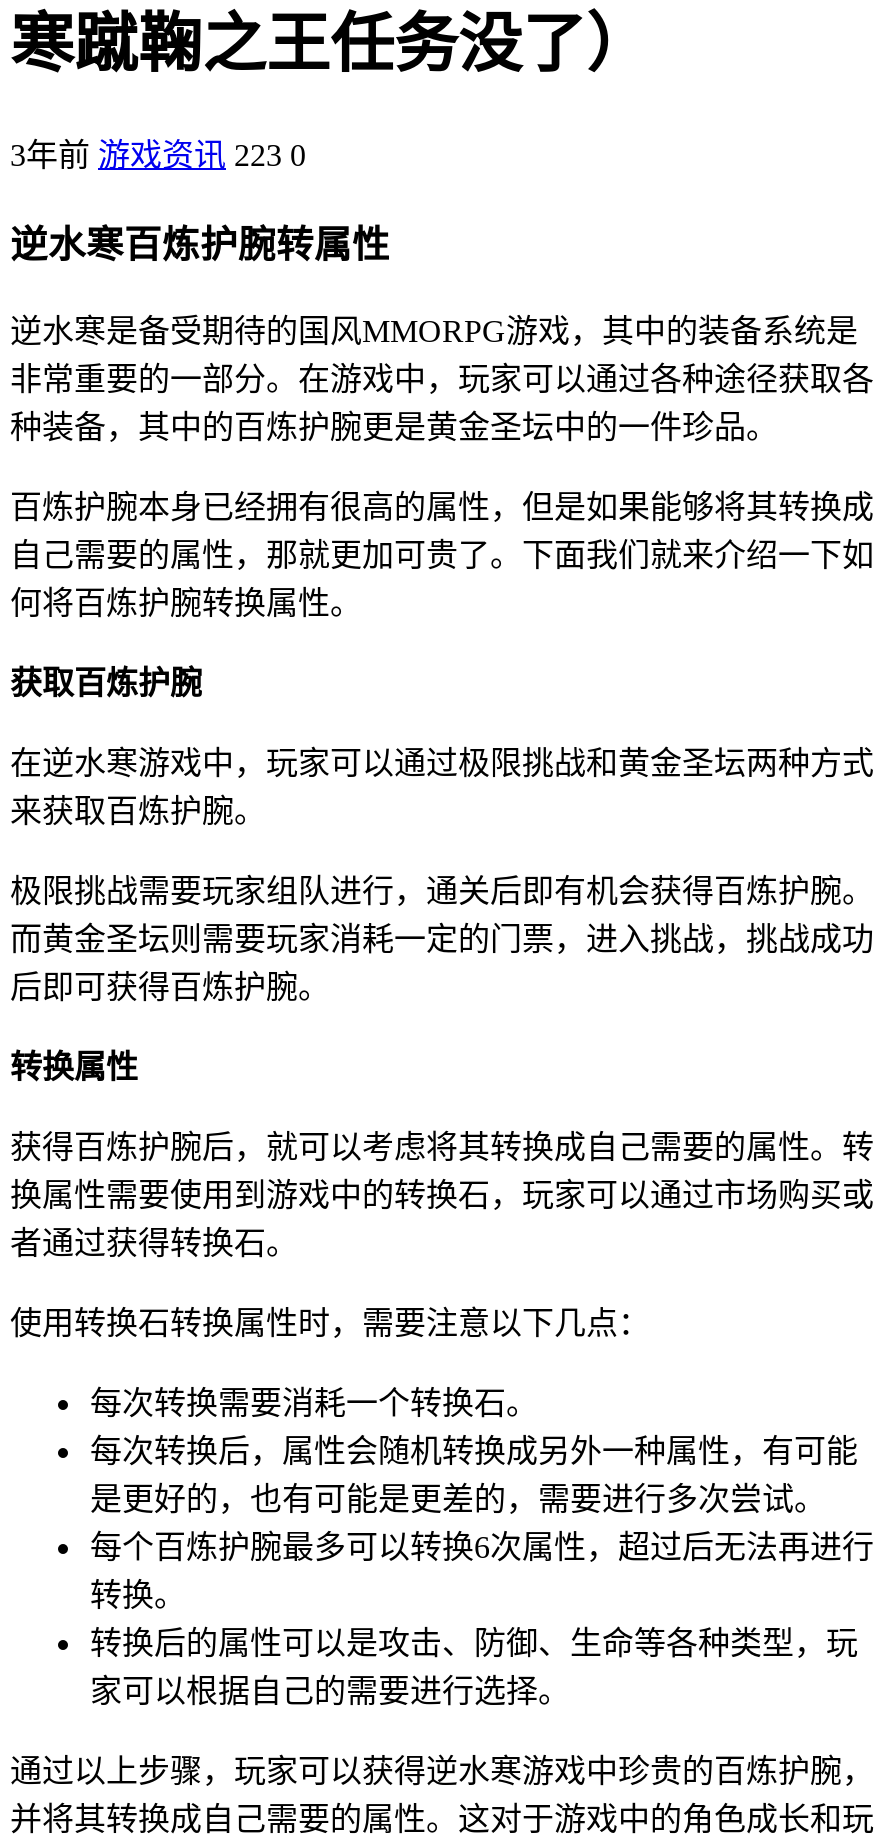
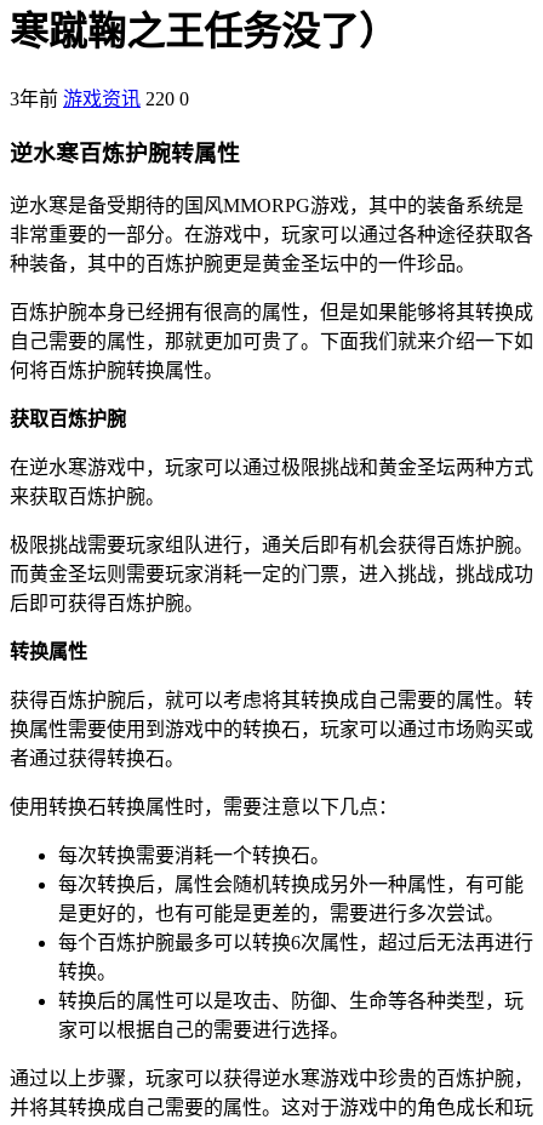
- 3年前 游戏资讯 223 0
+ 3年前 游戏资讯 220 0
